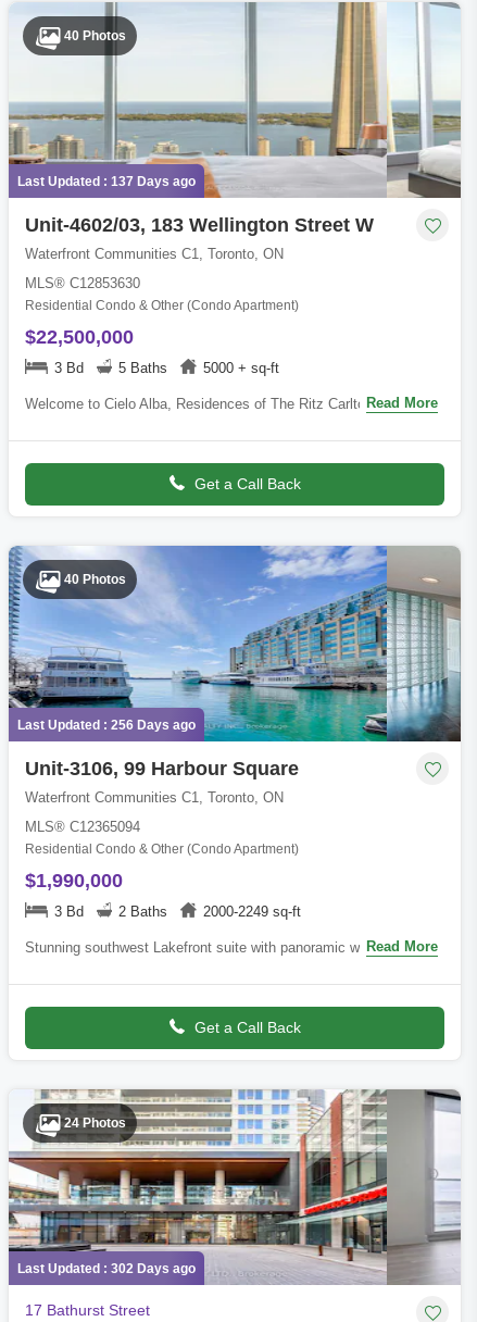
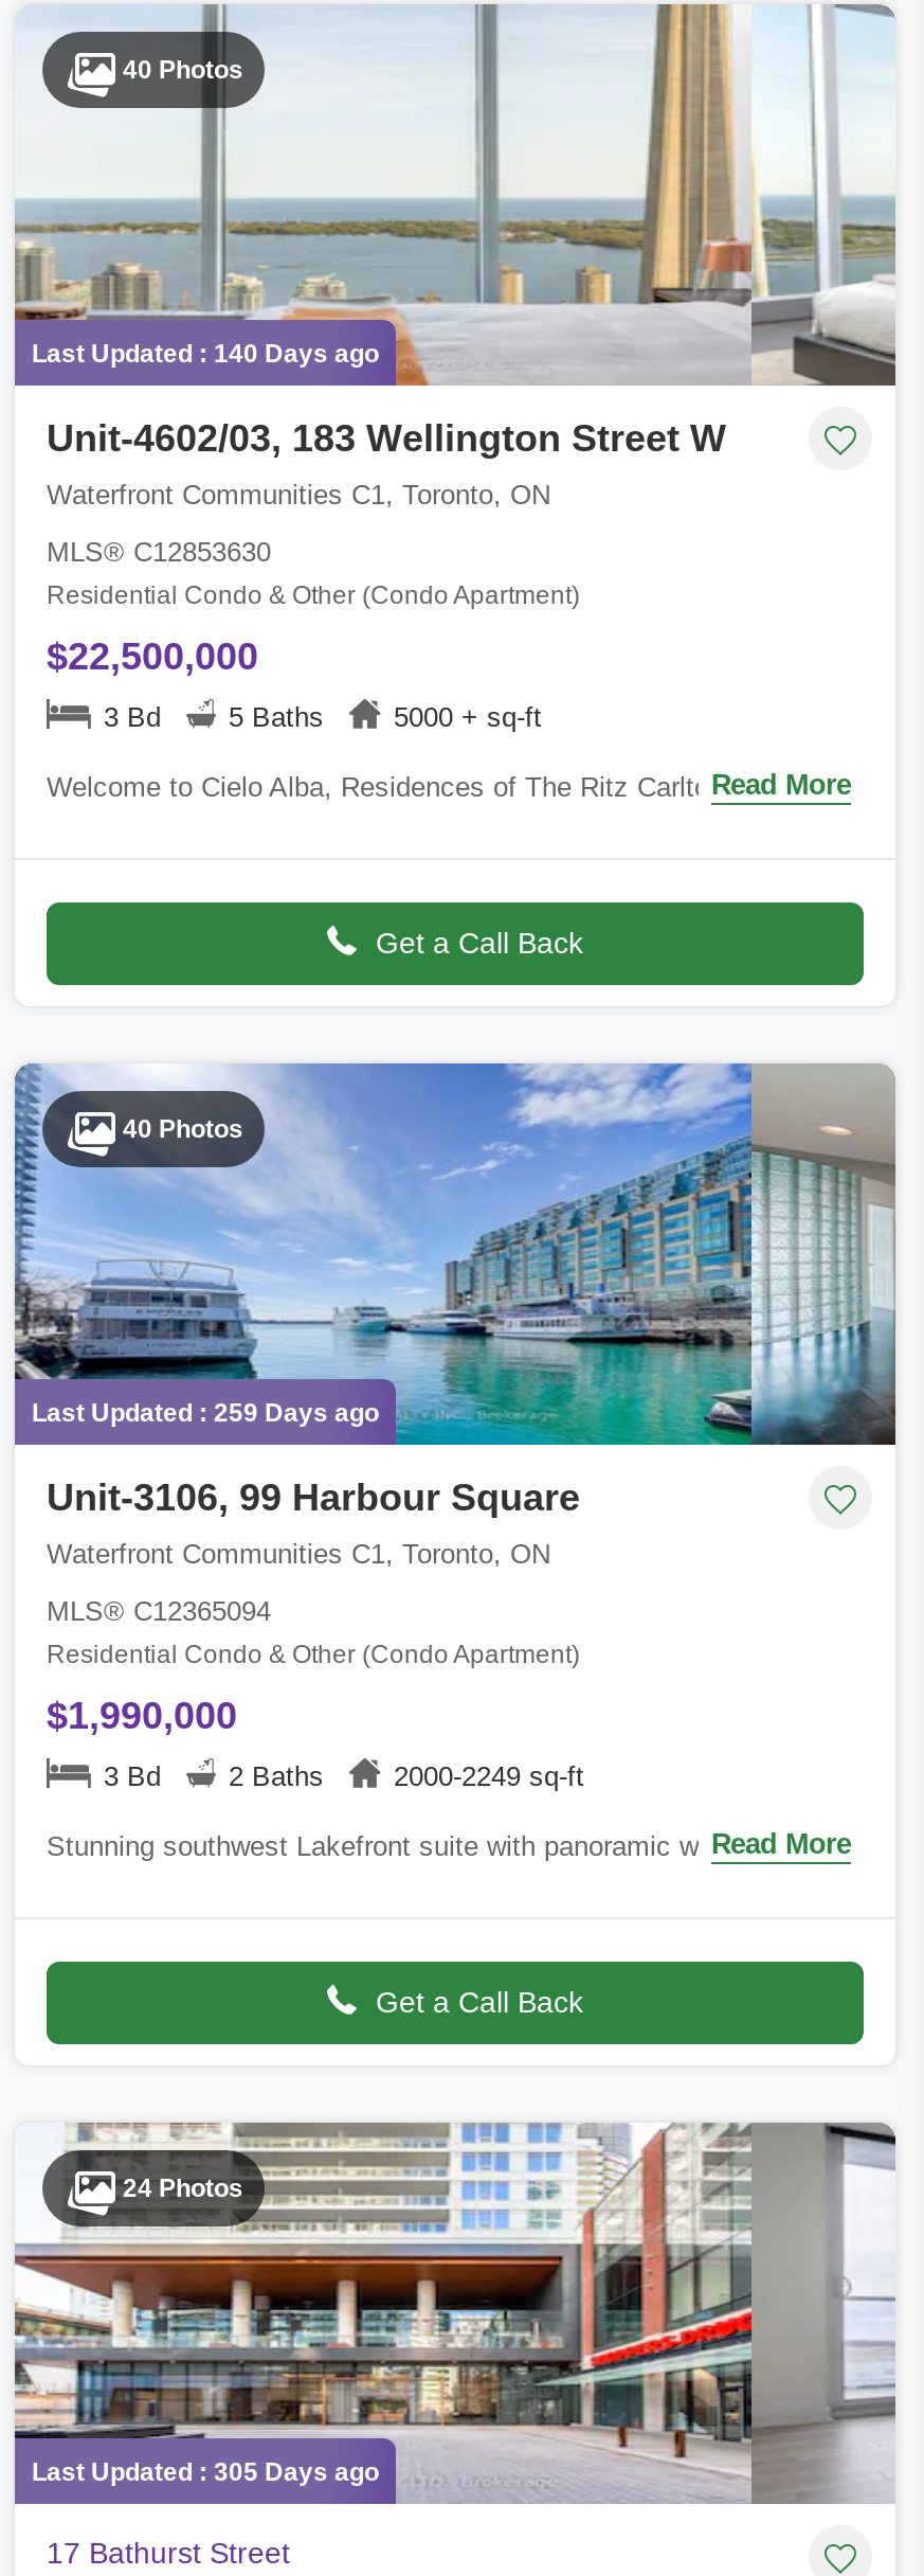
- Last Updated : 137 Days ago
+ Last Updated : 140 Days ago

- Last Updated : 256 Days ago
+ Last Updated : 259 Days ago

- Last Updated : 302 Days ago
+ Last Updated : 305 Days ago
